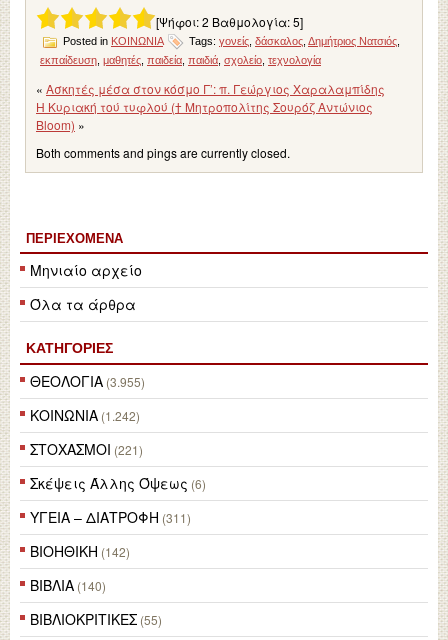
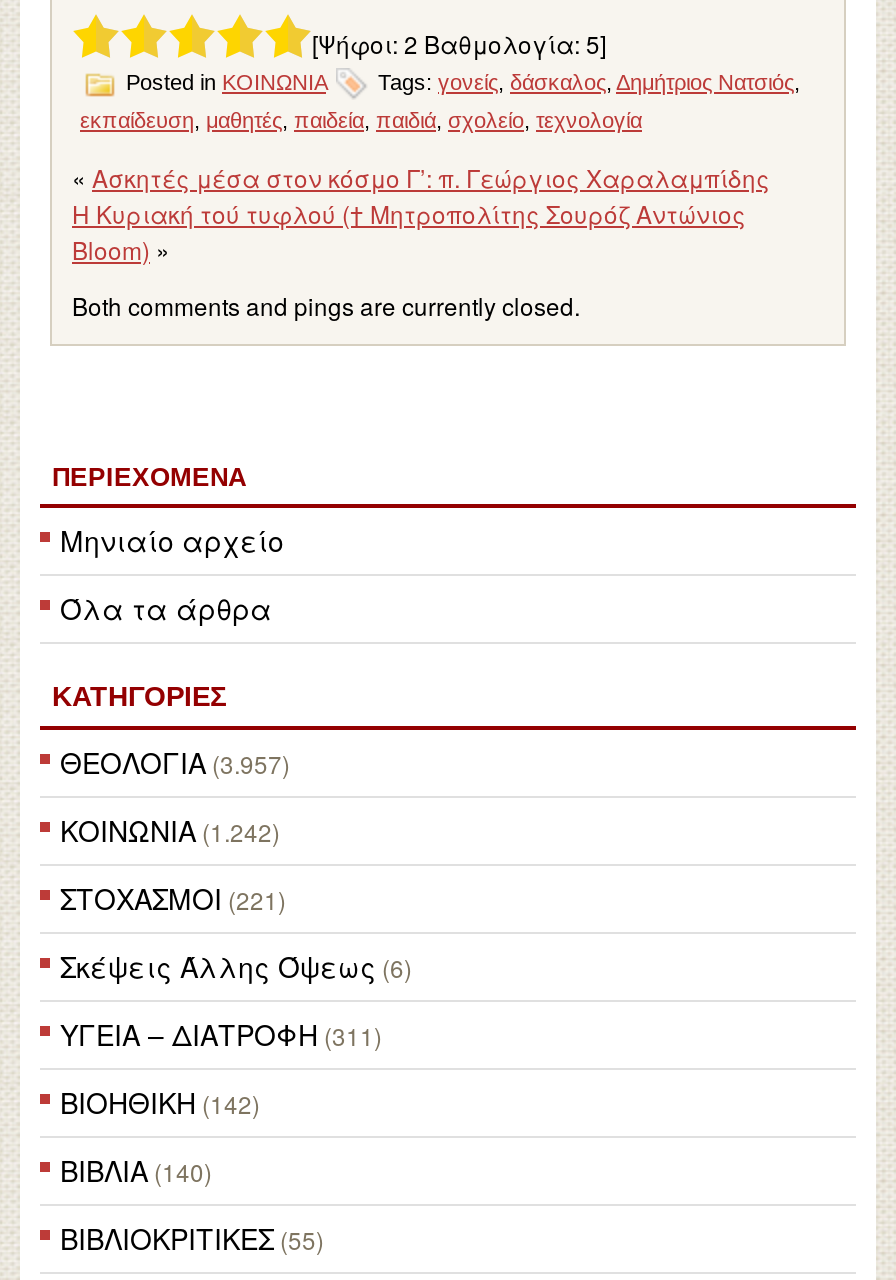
- ΘΕΟΛΟΓΙΑ (3.955)
+ ΘΕΟΛΟΓΙΑ (3.957)
